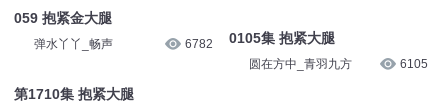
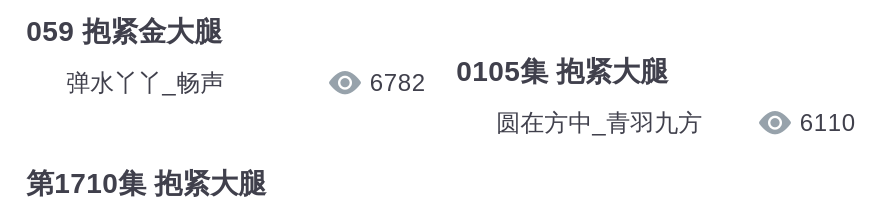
- 6105
+ 6110
